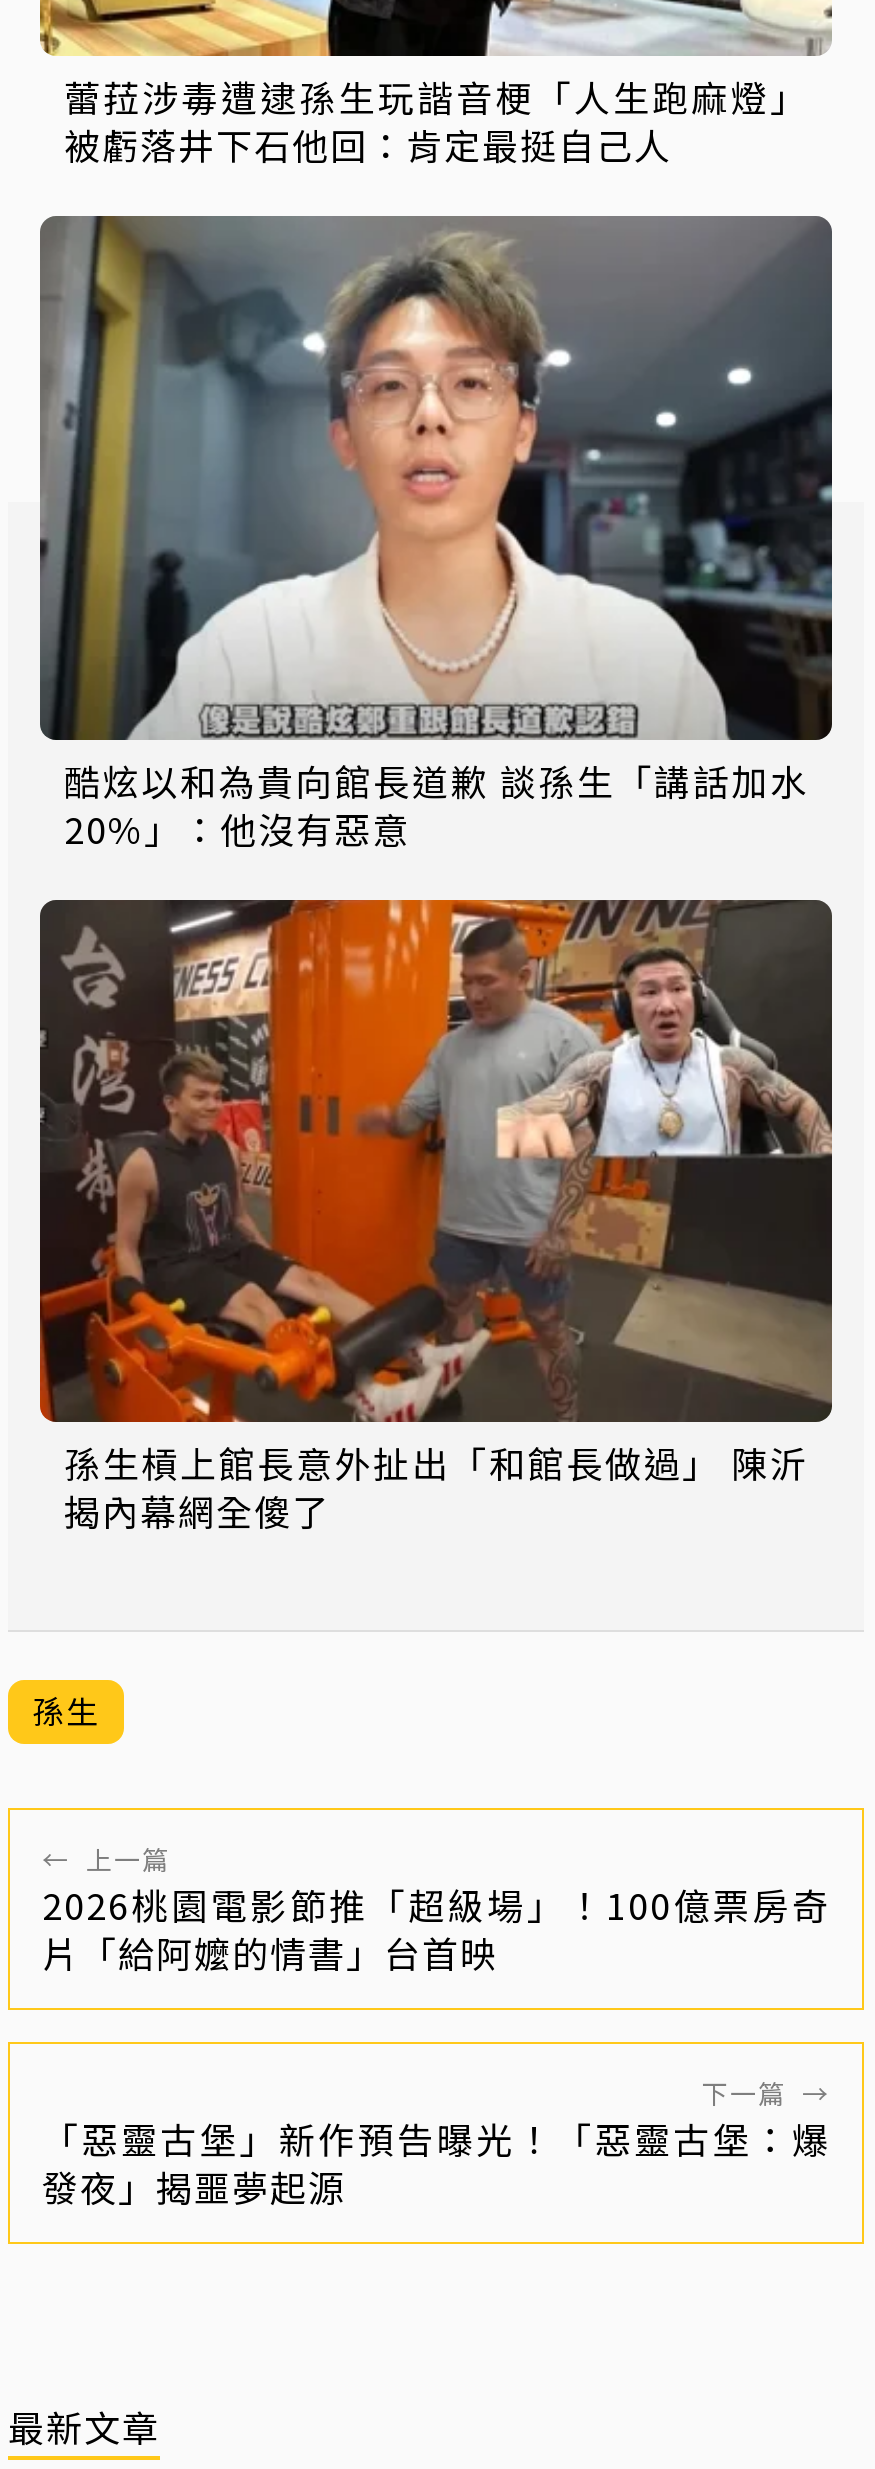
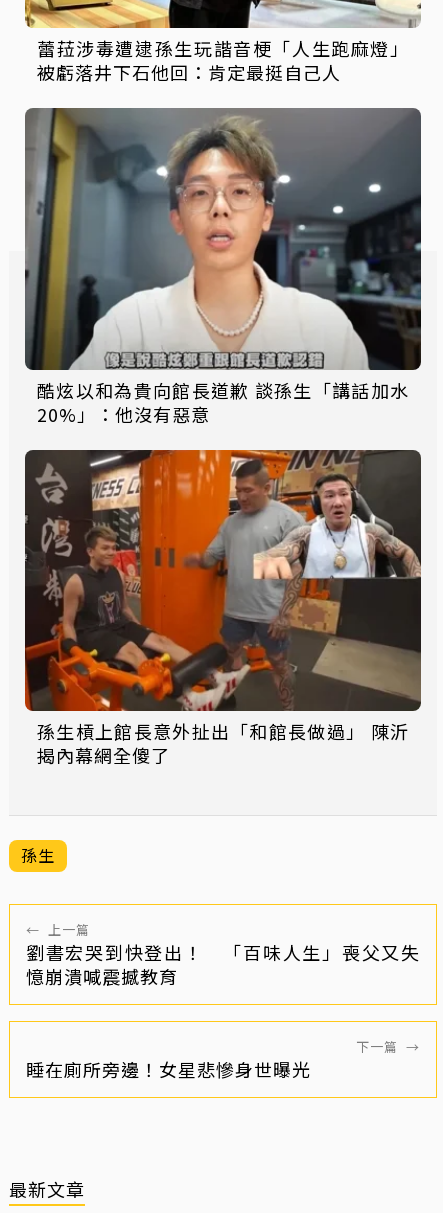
- 2026桃園電影節推「超級場」！100億票房奇
- 片「給阿嬤的情書」台首映
+ 劉書宏哭到快登出！ 「百味人生」喪父又失
+ 憶崩潰喊震撼教育

- 「惡靈古堡」新作預告曝光！「惡靈古堡：爆
- 發夜」揭噩夢起源
+ 睡在廁所旁邊！女星悲慘身世曝光
